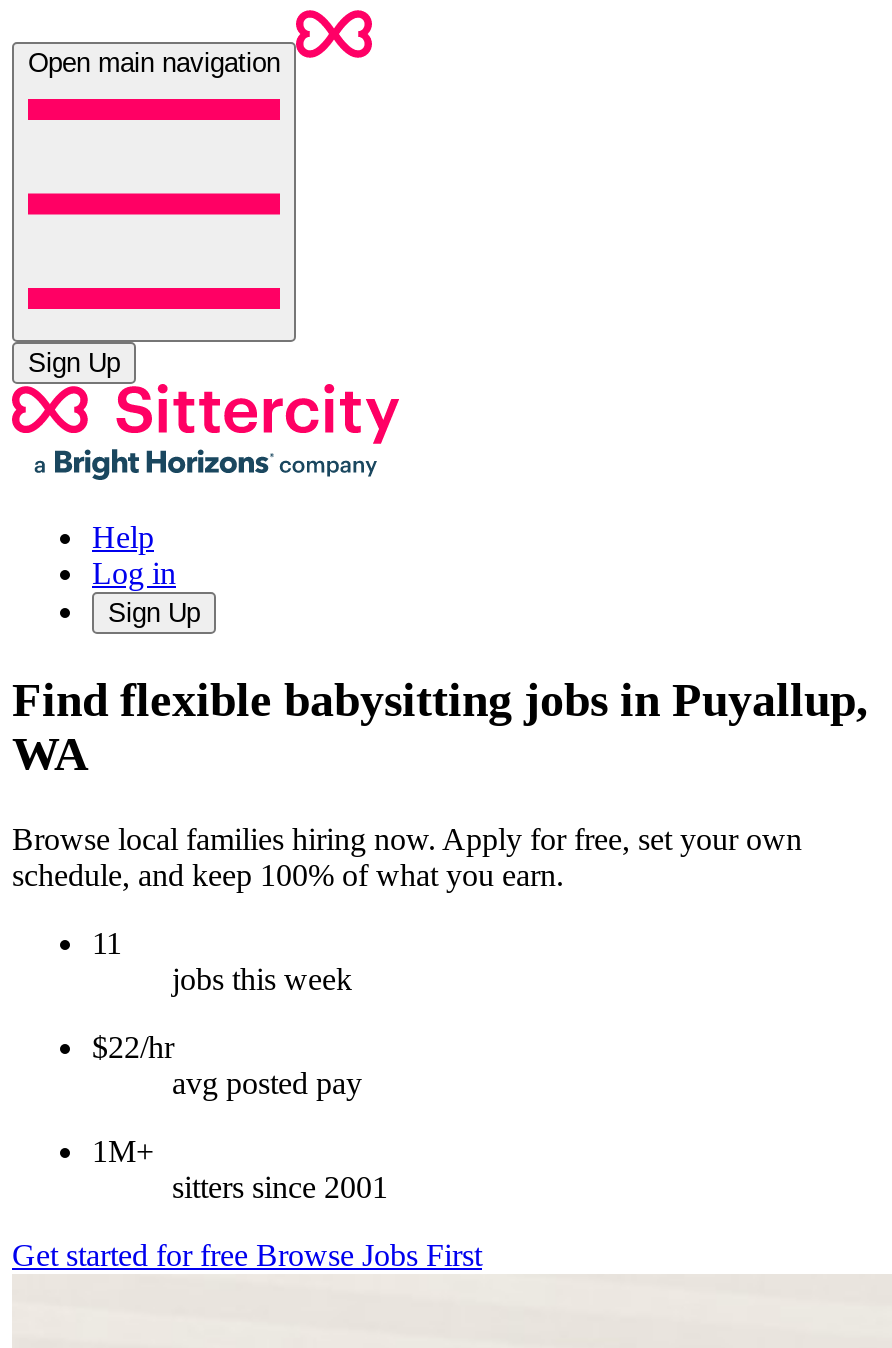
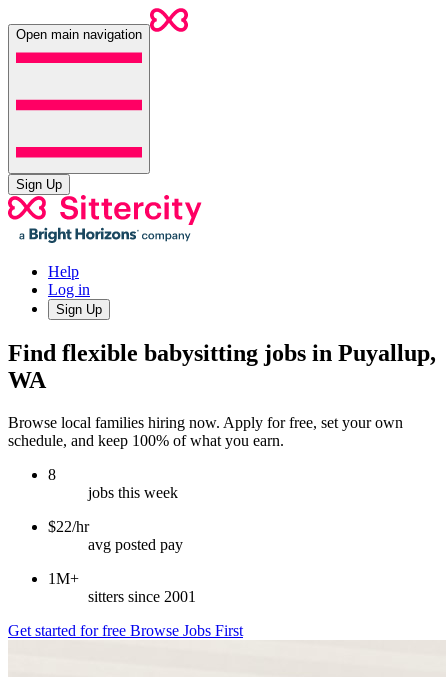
- 11
+ 8
